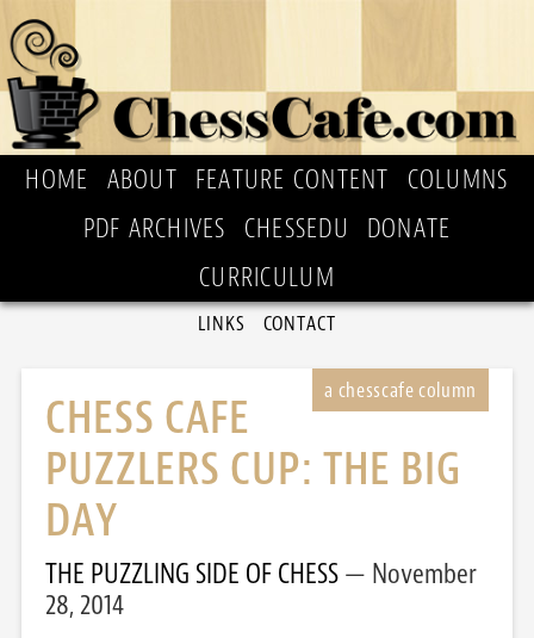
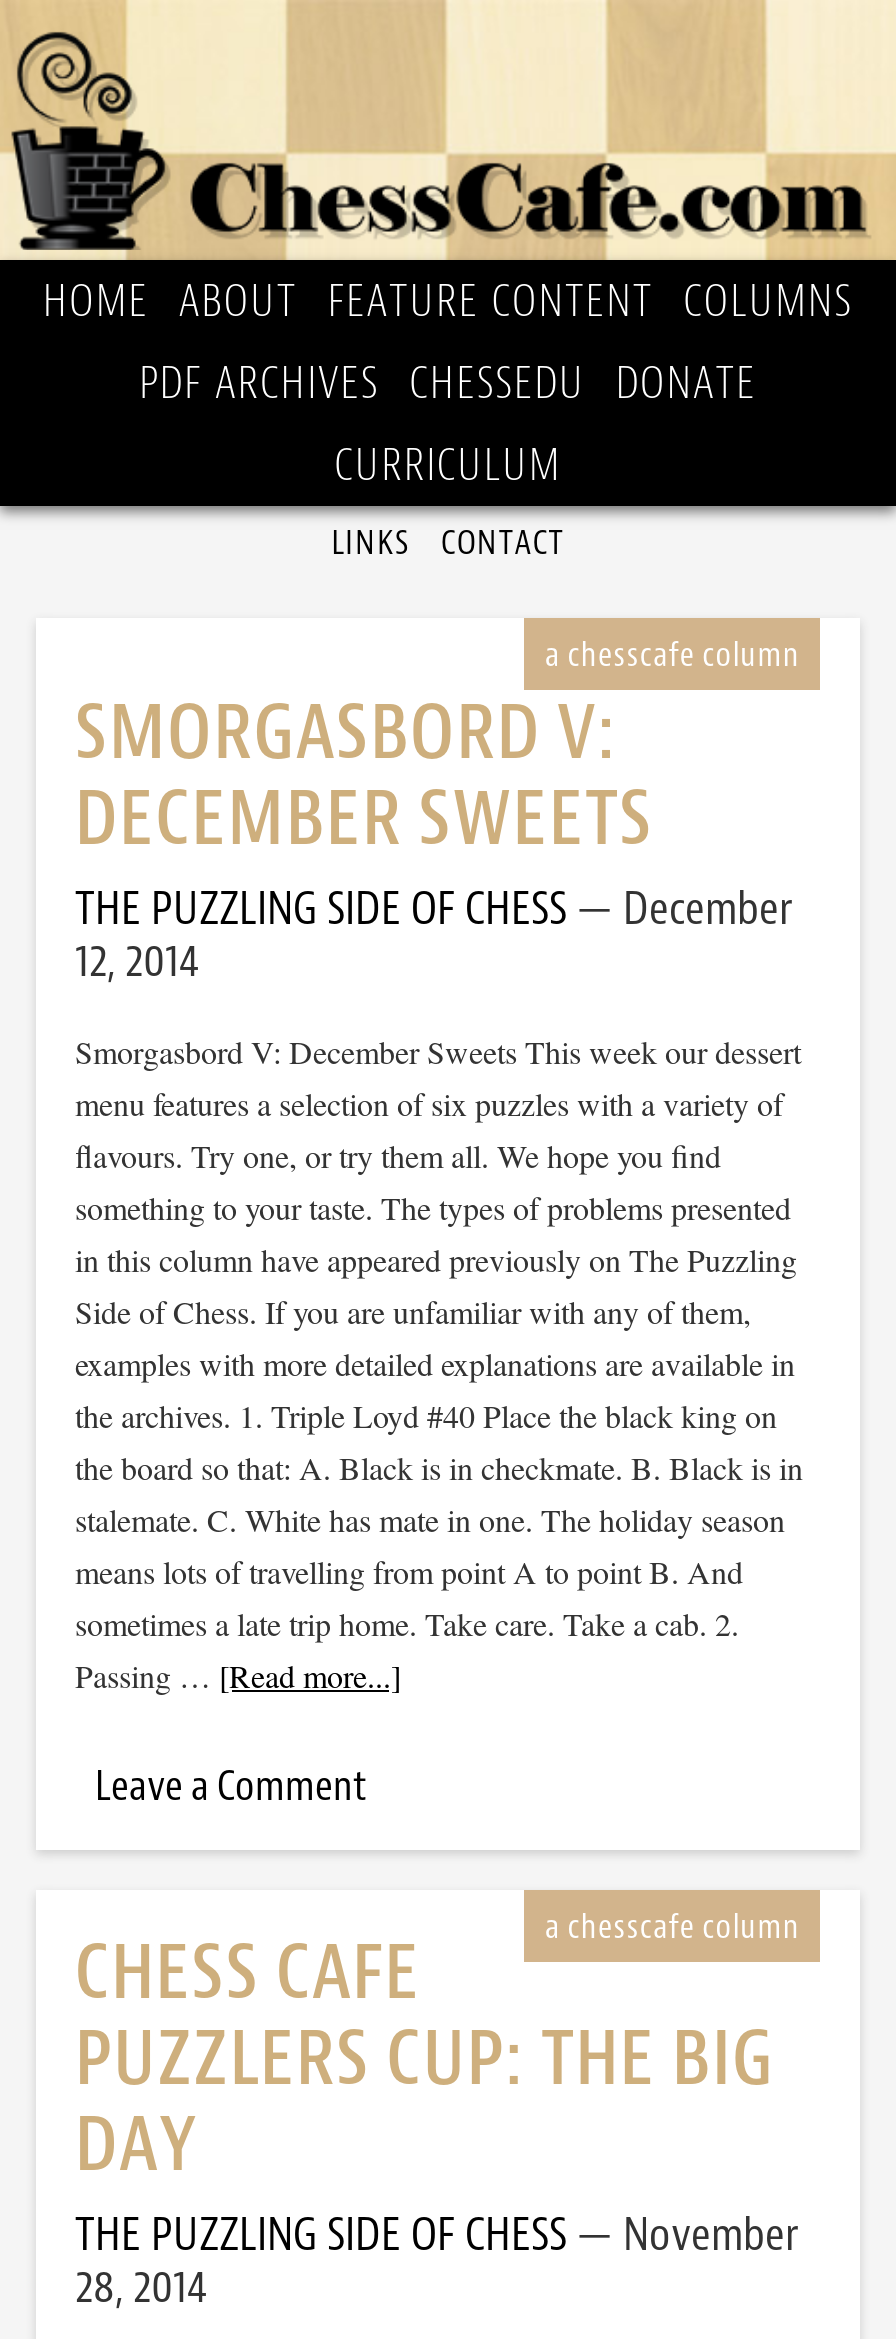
+ SMORGASBORD V:
+ DECEMBER SWEETS
+ THE PUZZLING SIDE OF CHESS
+ December
+ 12, 2014
+ Smorgasbord V: December Sweets This week our dessert
+ menu features a selection of six puzzles with a variety of
+ flavours. Try one, or try them all. We hope you find
+ something to your taste. The types of problems presented
+ in this column have appeared previously on The Puzzling
+ Side of Chess. If you are unfamiliar with any of them,
+ examples with more detailed explanations are available in
+ the archives. 1. Triple Loyd #40 Place the black king on
+ the board so that: A. Black is in checkmate. B. Black is in
+ stalemate. C. White has mate in one. The holiday season
+ means lots of travelling from point A to point B. And
+ sometimes a late trip home. Take care. Take a cab. 2.
+ Passing … [Read more...]
+ Leave a Comment
